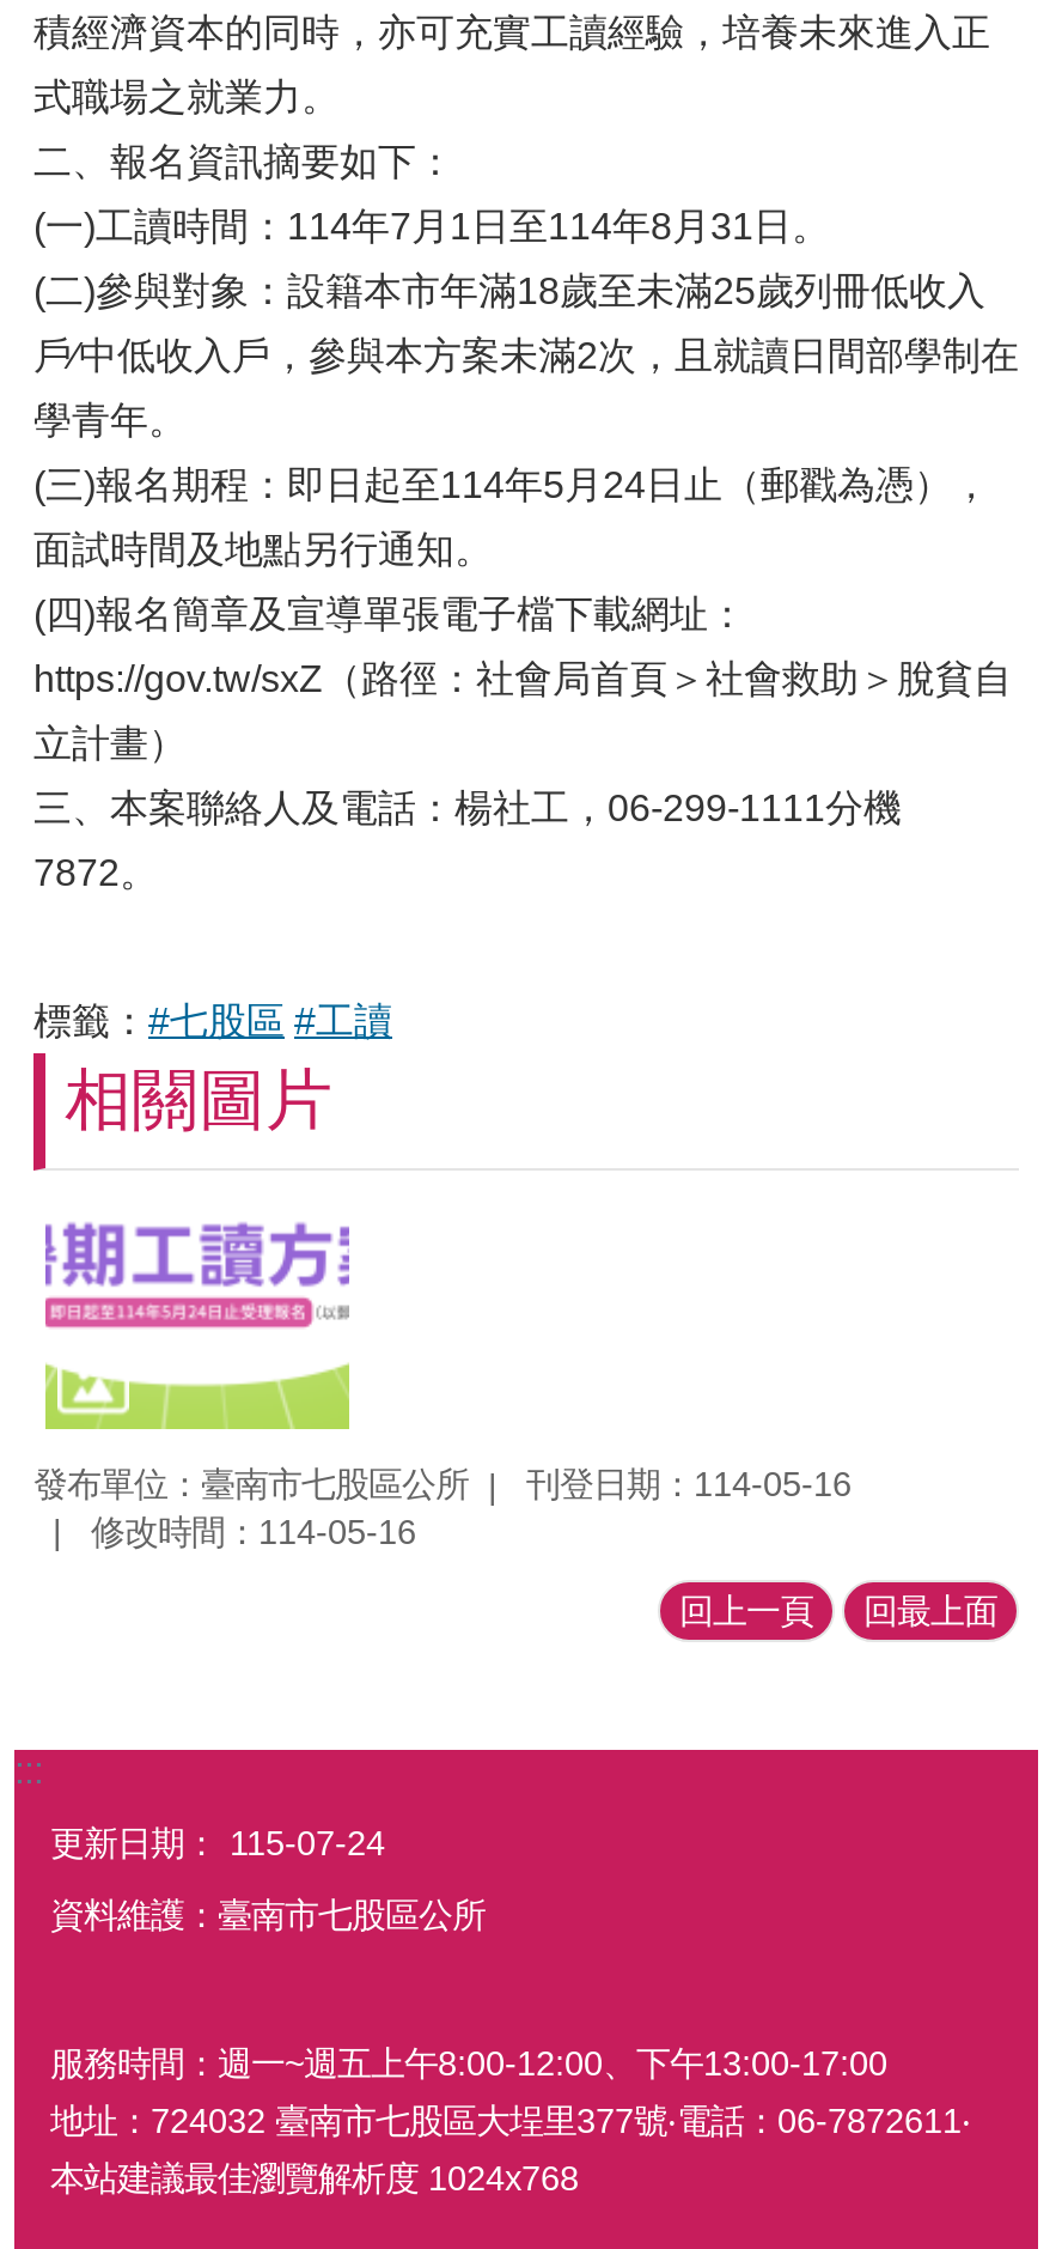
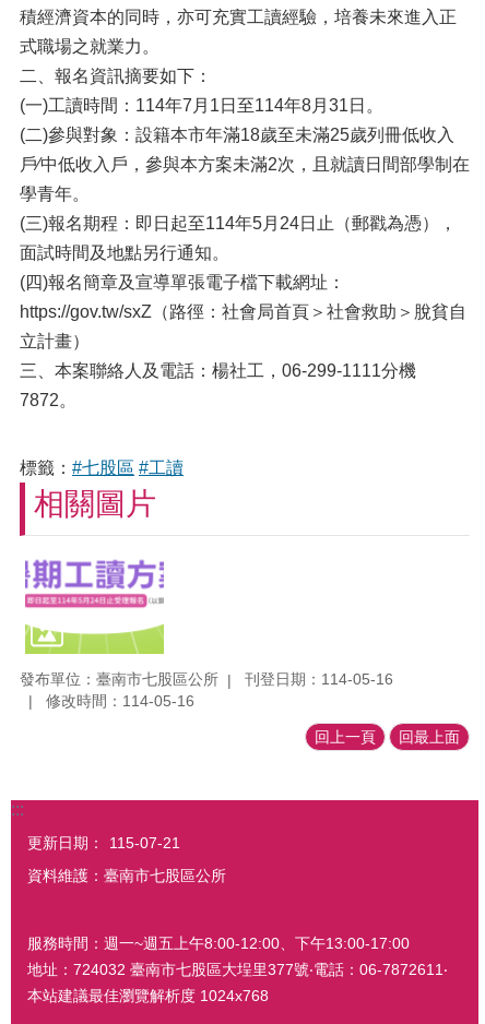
- 更新日期： 115-07-24
+ 更新日期： 115-07-21
